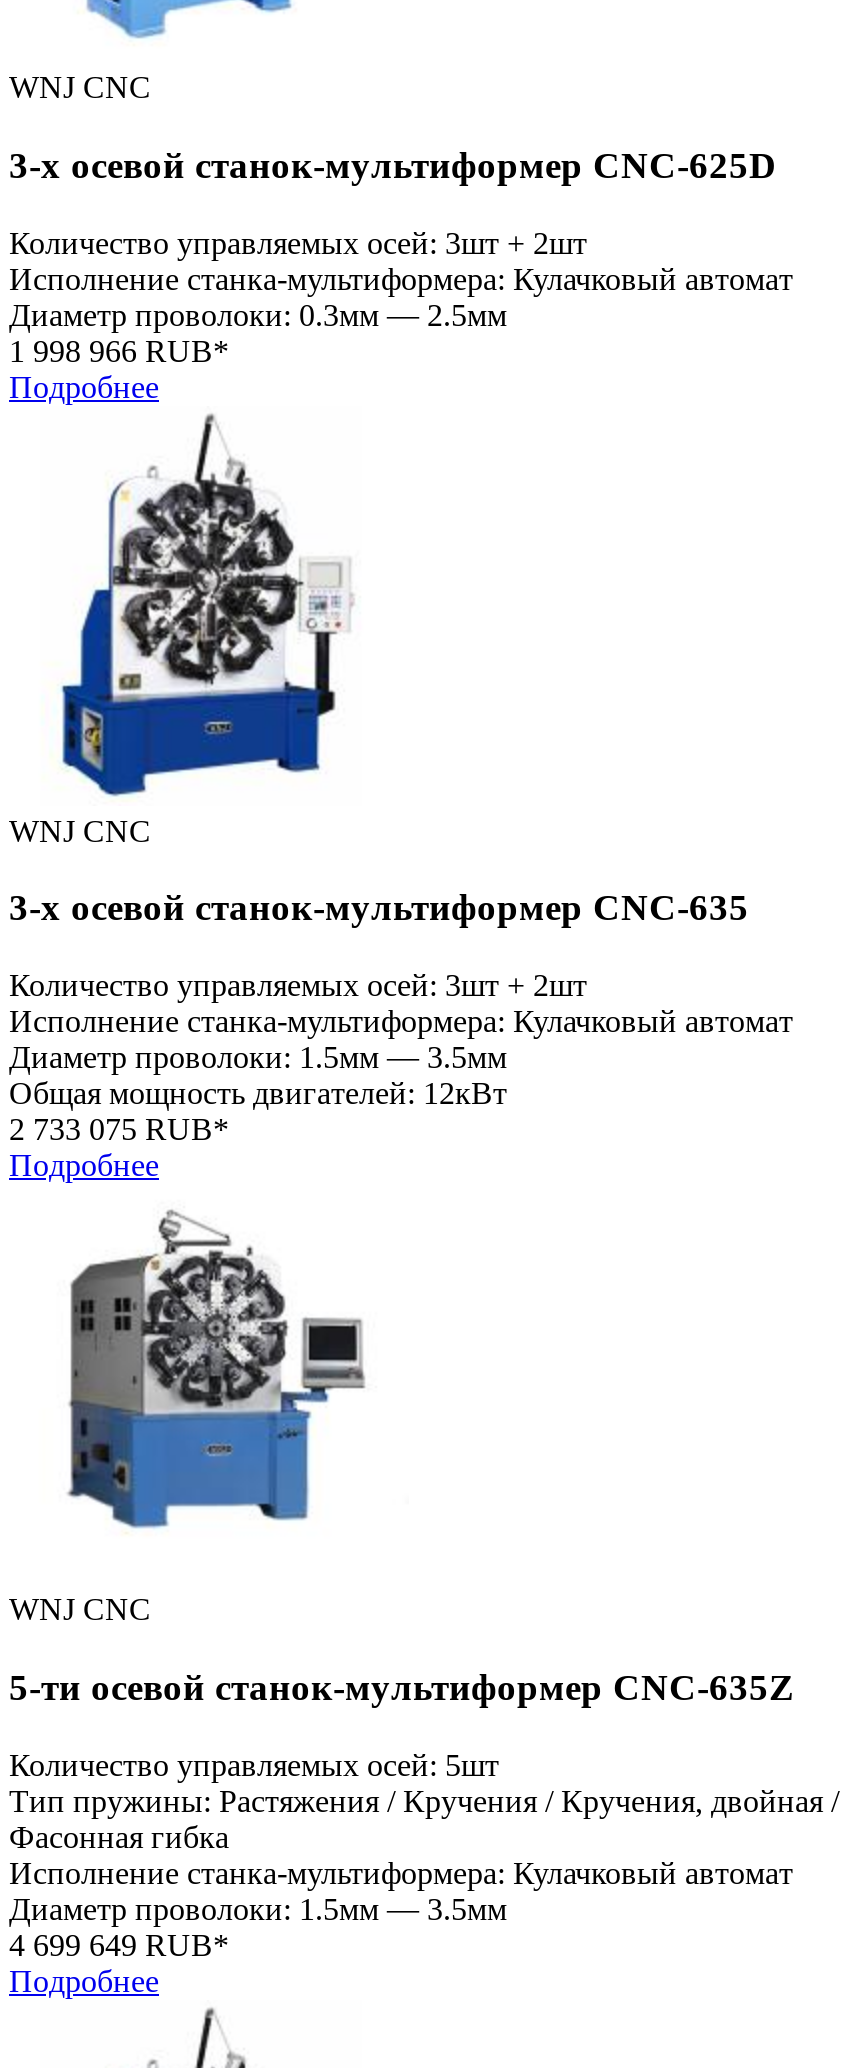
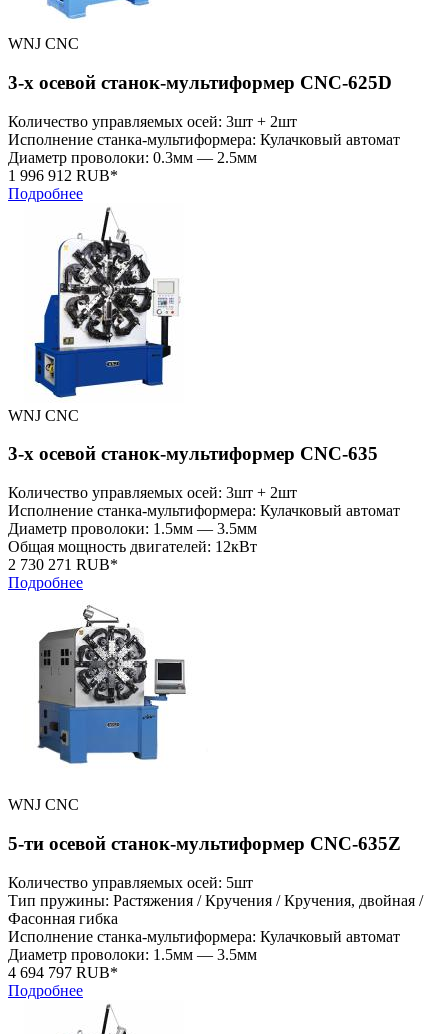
- 1 998 966 RUB*
+ 1 996 912 RUB*

- 2 733 075 RUB*
+ 2 730 271 RUB*

- 4 699 649 RUB*
+ 4 694 797 RUB*
